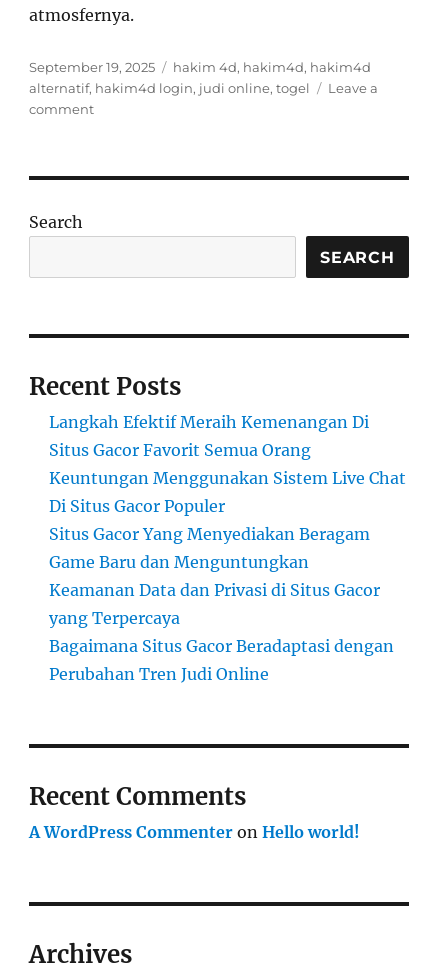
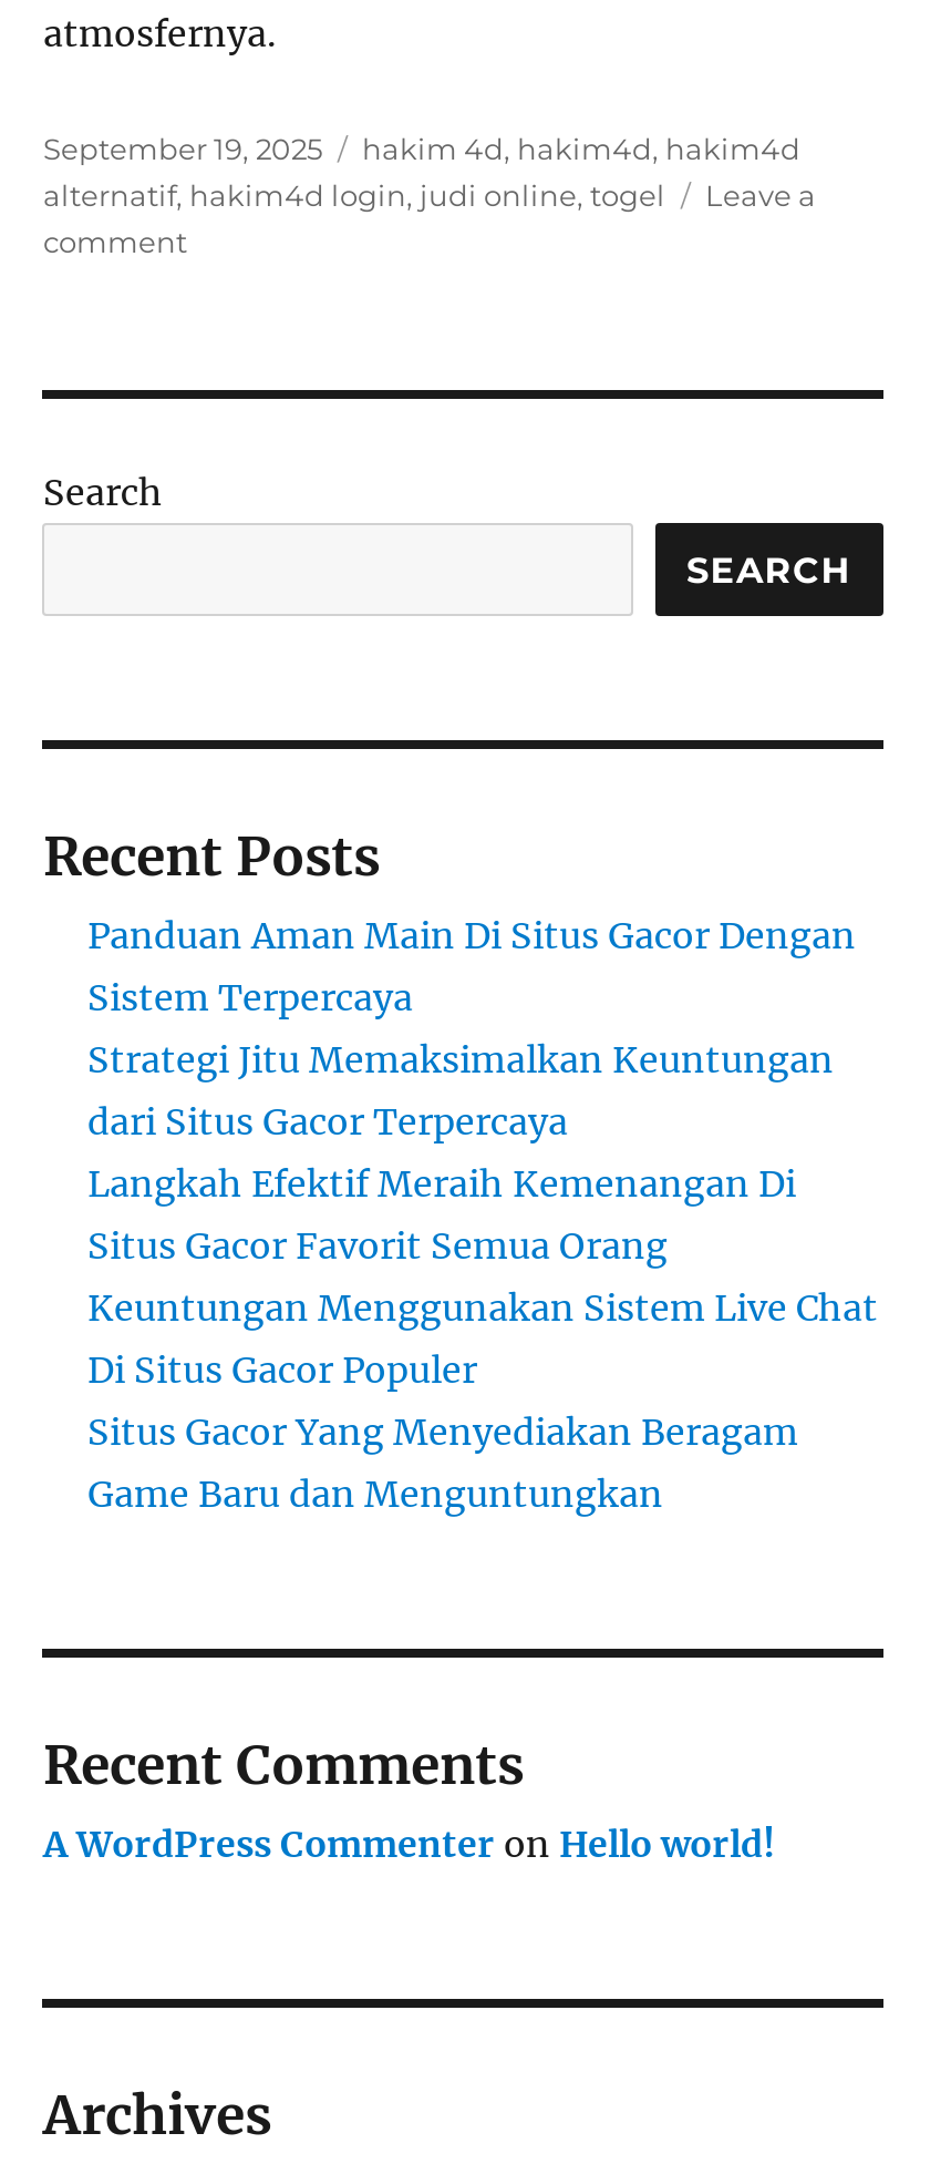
+ Panduan Aman Main Di Situs Gacor Dengan
+ Sistem Terpercaya
+ Strategi Jitu Memaksimalkan Keuntungan
+ dari Situs Gacor Terpercaya

moved down: Langkah Efektif Meraih Kemenangan Di | Situs Gacor Favorit Semua Orang | Keuntungan Menggunakan Sistem Live Chat | Di Situs Gacor Populer | Situs Gacor Yang Menyediakan Beragam | Game Baru dan Menguntungkan

- Keamanan Data dan Privasi di Situs Gacor
- yang Terpercaya
- Bagaimana Situs Gacor Beradaptasi dengan
- Perubahan Tren Judi Online
